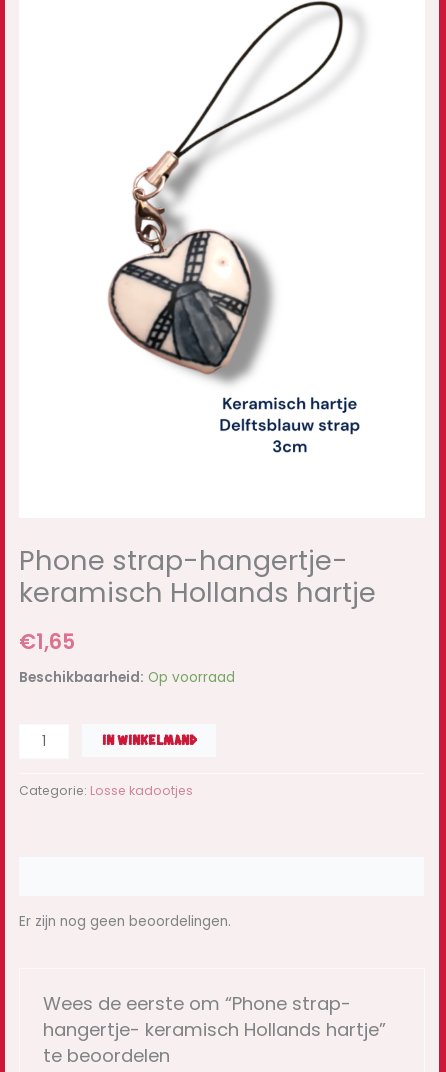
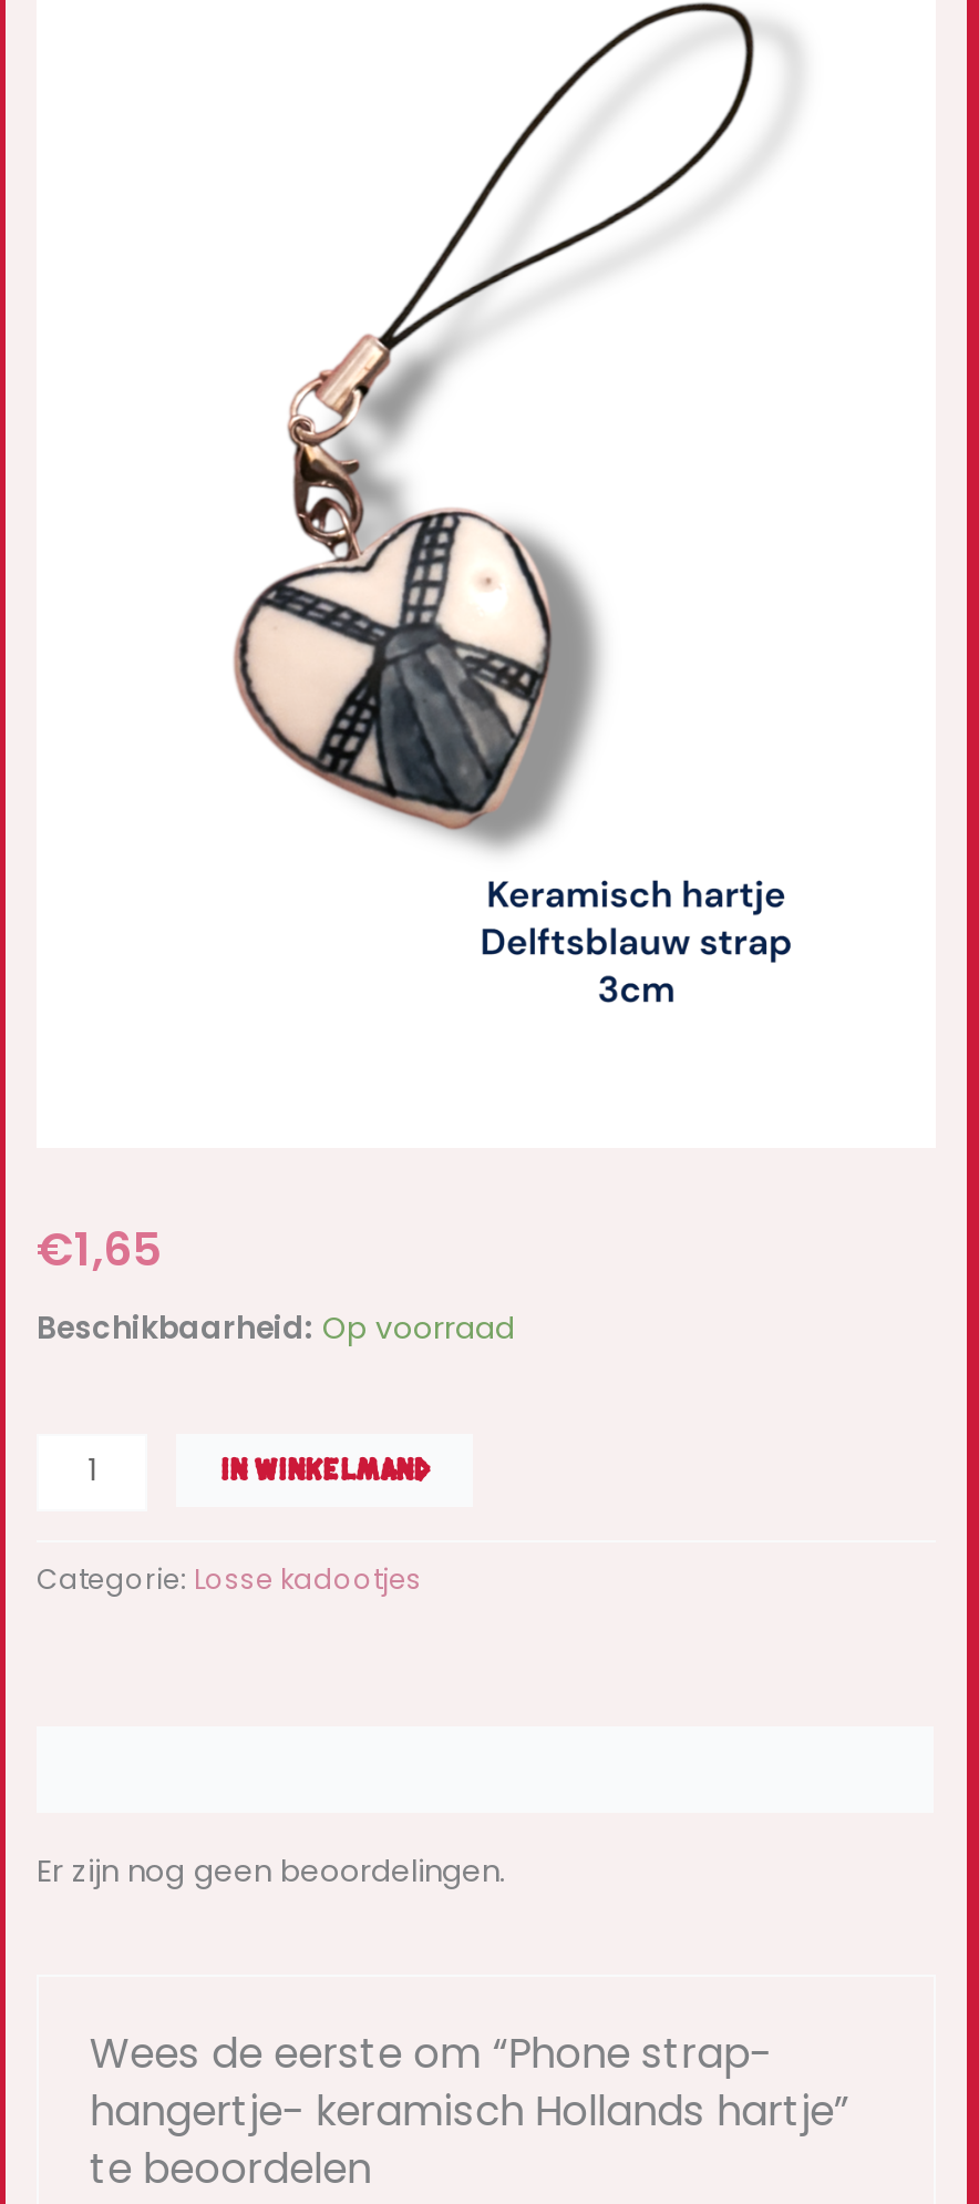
- Phone strap-hangertje-
- keramisch Hollands hartje
